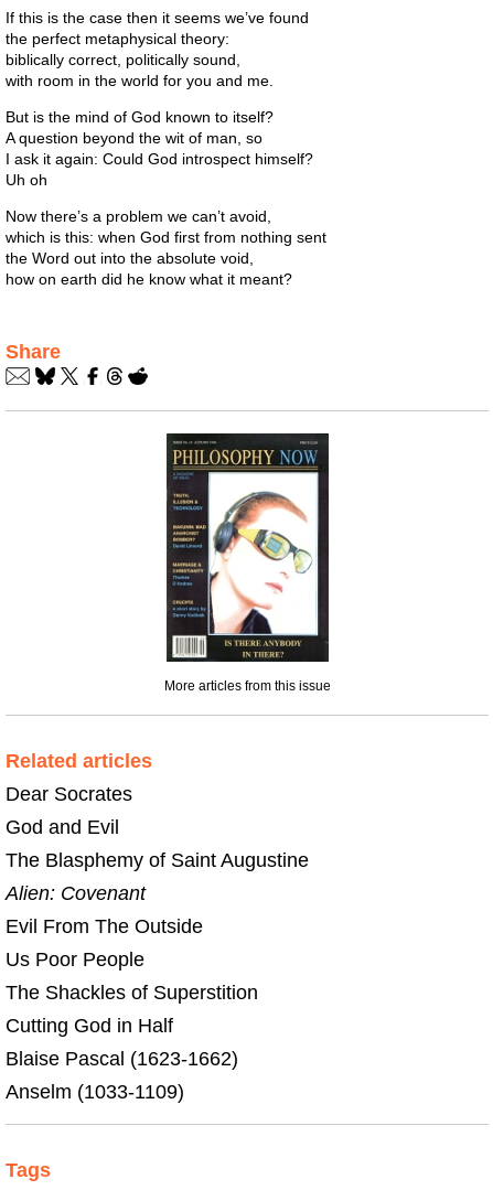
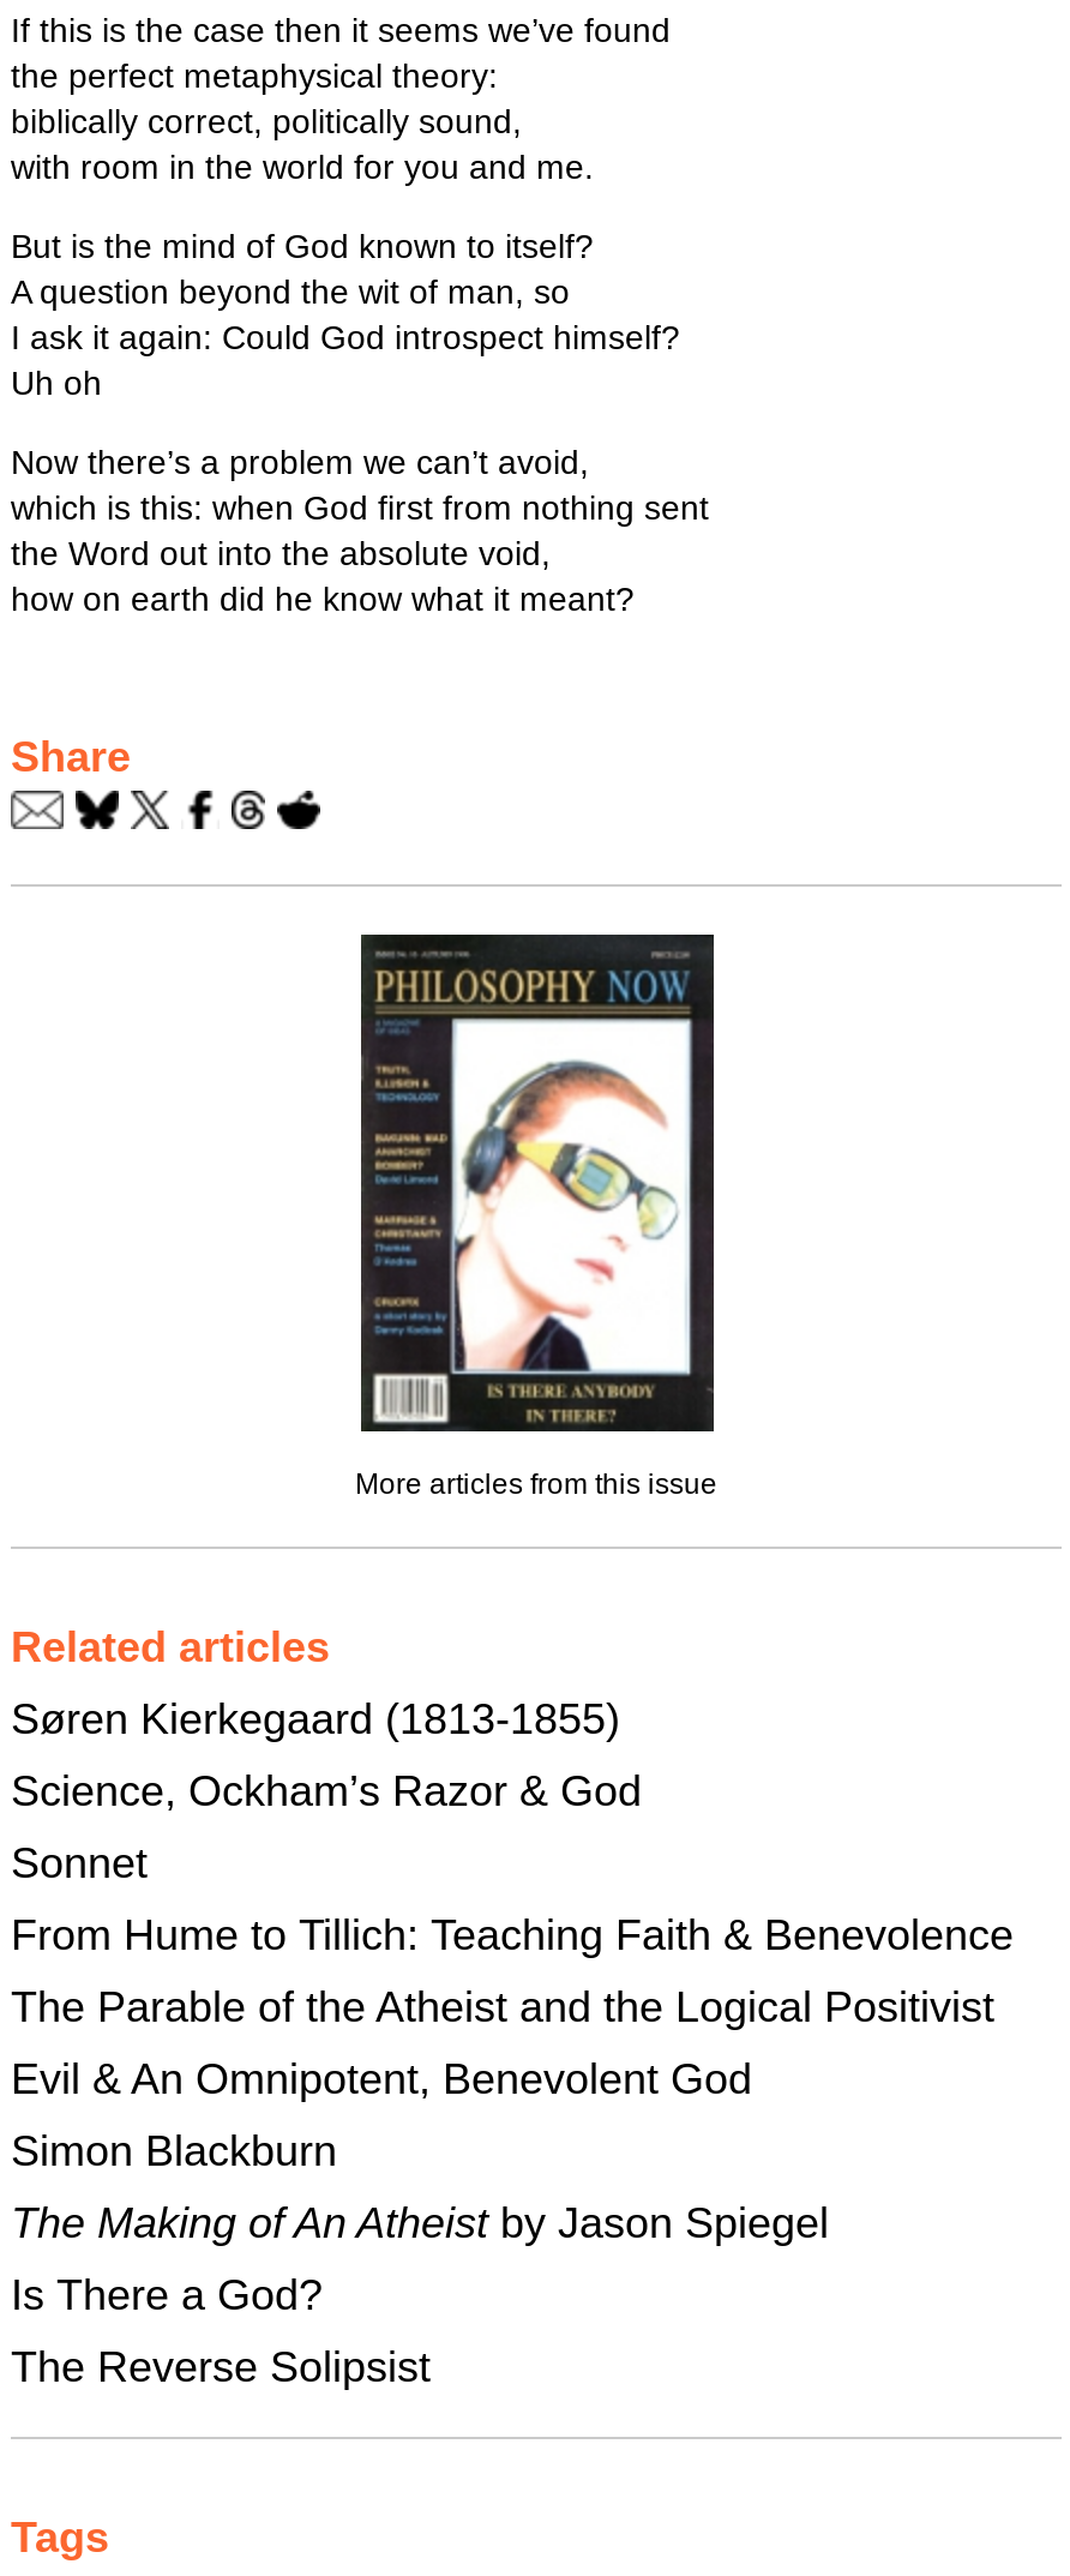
- Dear Socrates
+ Søren Kierkegaard (1813-1855)

- God and Evil
+ Science, Ockham’s Razor & God

- The Blasphemy of Saint Augustine
+ Sonnet

- Alien: Covenant
+ From Hume to Tillich: Teaching Faith & Benevolence

- Evil From The Outside
+ The Parable of the Atheist and the Logical Positivist

- Us Poor People
+ Evil & An Omnipotent, Benevolent God

- The Shackles of Superstition
+ Simon Blackburn

- Cutting God in Half
+ The Making of An Atheist by Jason Spiegel

- Blaise Pascal (1623-1662)
+ Is There a God?

- Anselm (1033-1109)
+ The Reverse Solipsist
